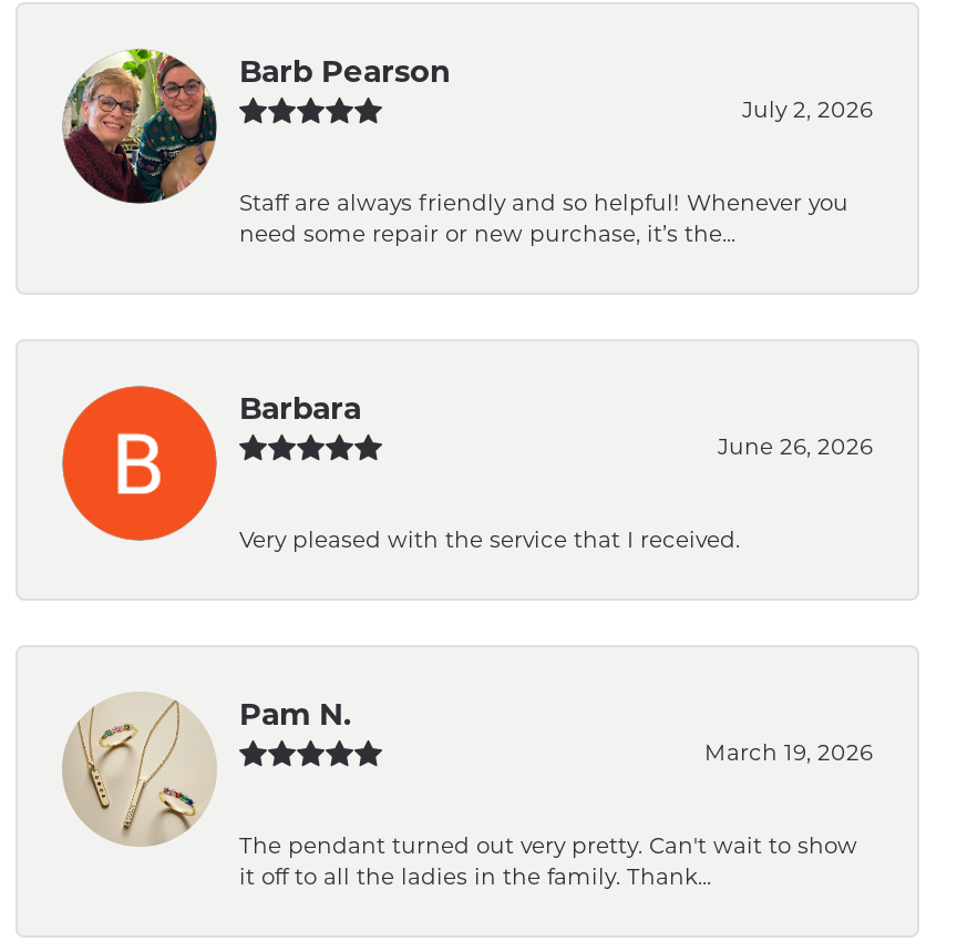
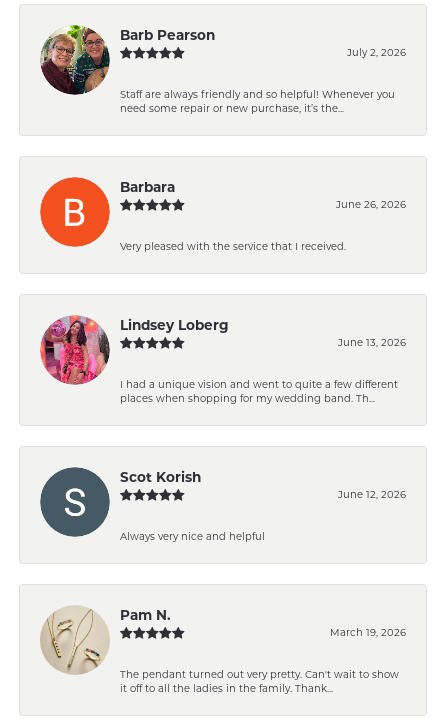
+ [image]
+ Scot Korish
+ June 12, 2026
+ Always very nice and helpful

+ [image]
+ Lindsey Loberg
+ June 13, 2026
+ I had a unique vision and went to quite a few different
+ places when shopping for my wedding band. Th...
